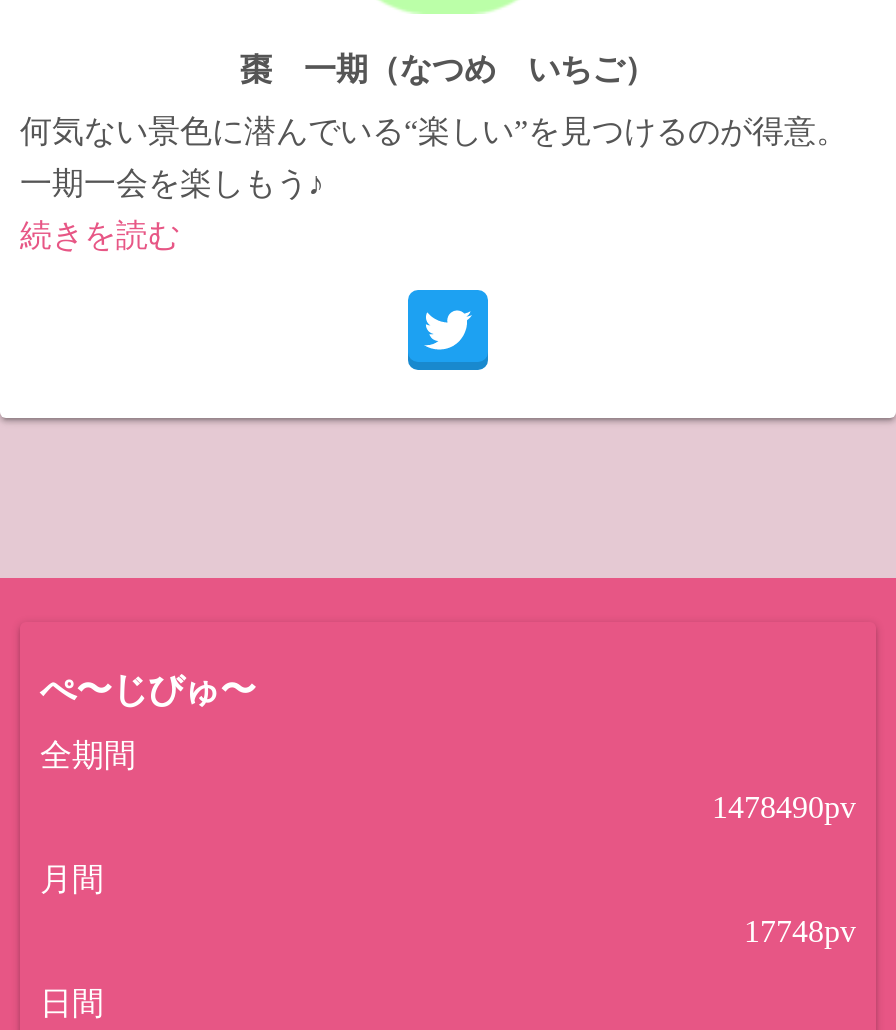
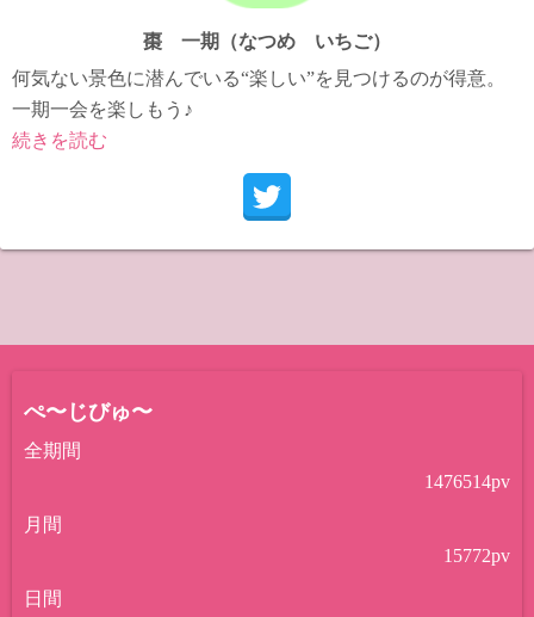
- 1478490pv
+ 1476514pv

- 17748pv
+ 15772pv
